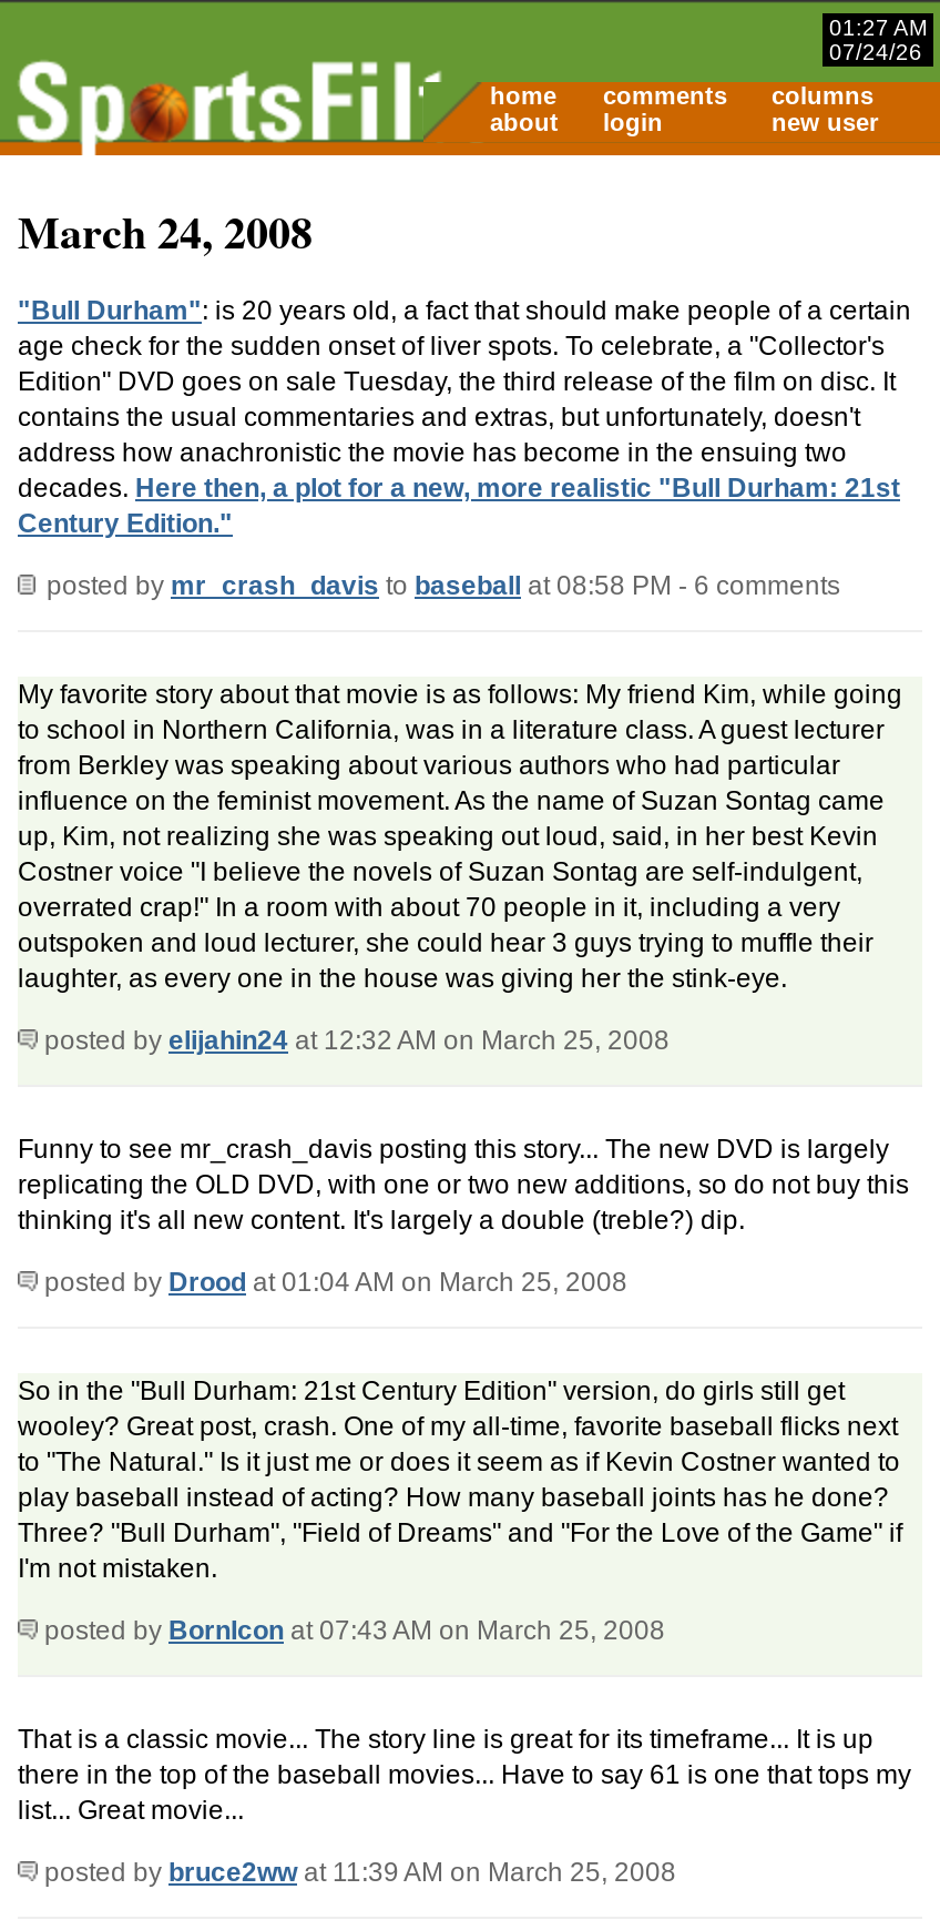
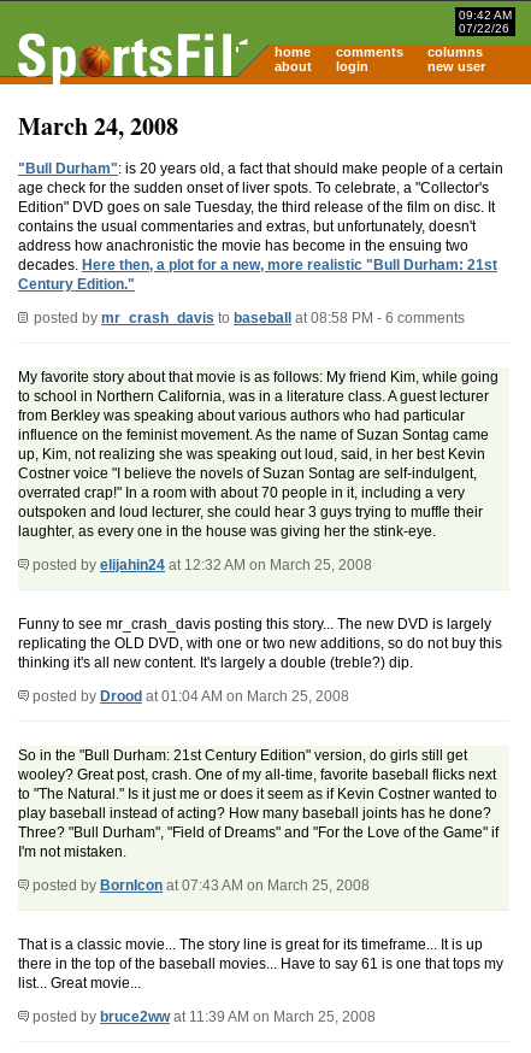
- 01:27 AM
+ 09:42 AM

- 07/24/26
+ 07/22/26
